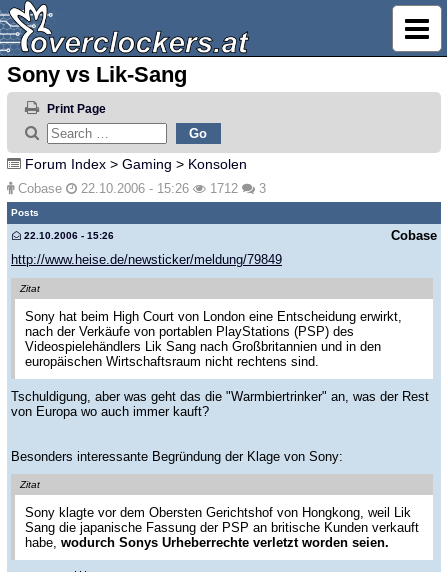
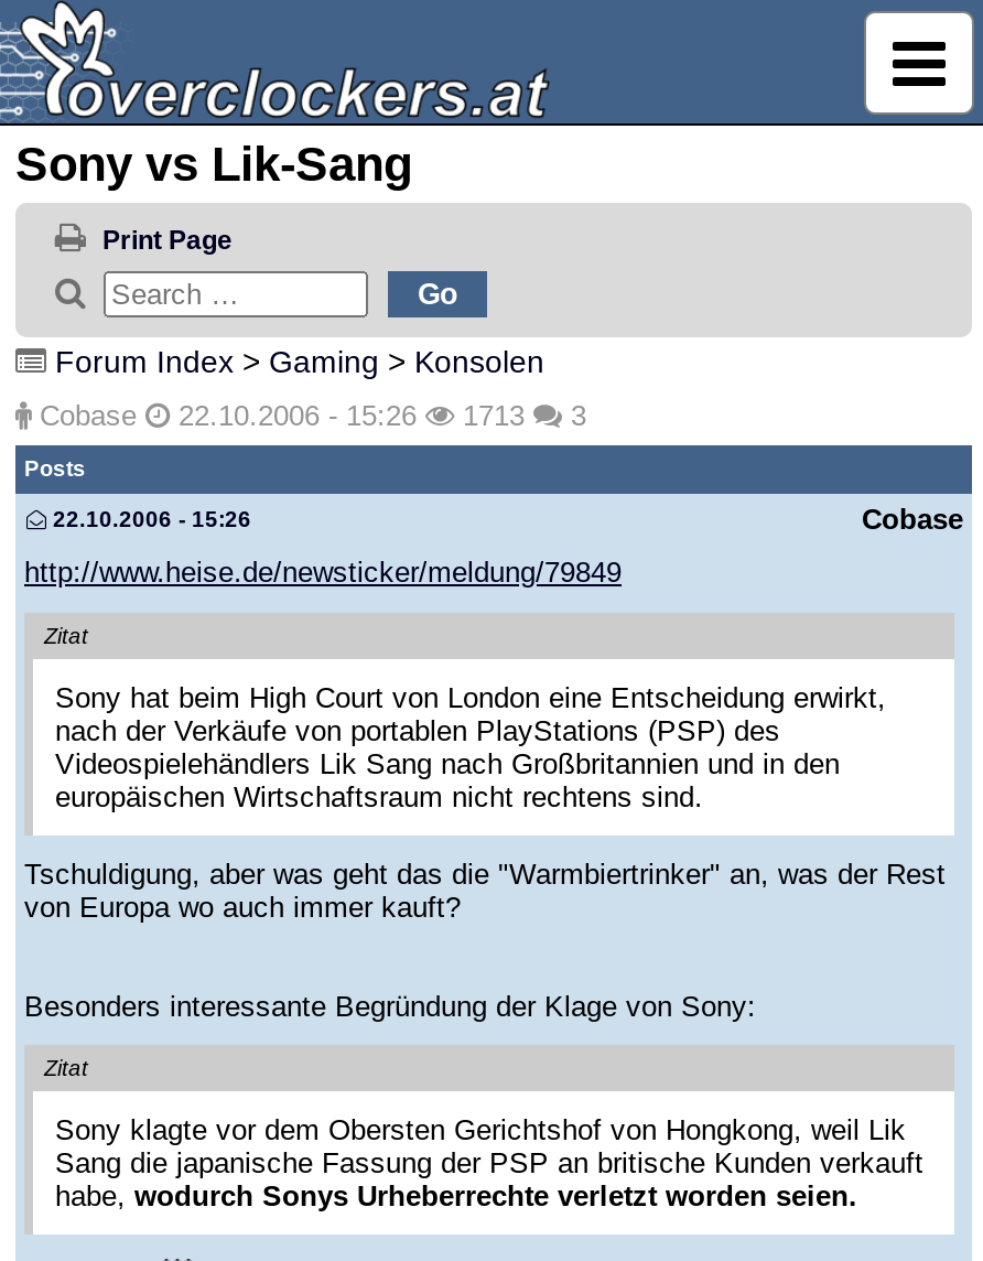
- Cobase 22.10.2006 - 15:26 1712 3
+ Cobase 22.10.2006 - 15:26 1713 3
